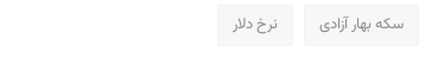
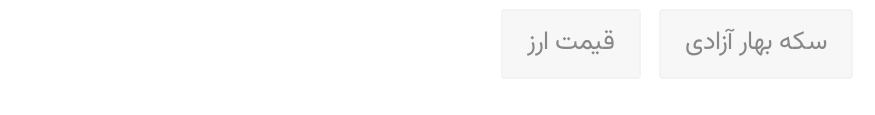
- نرخ دلار
+ قیمت ارز
